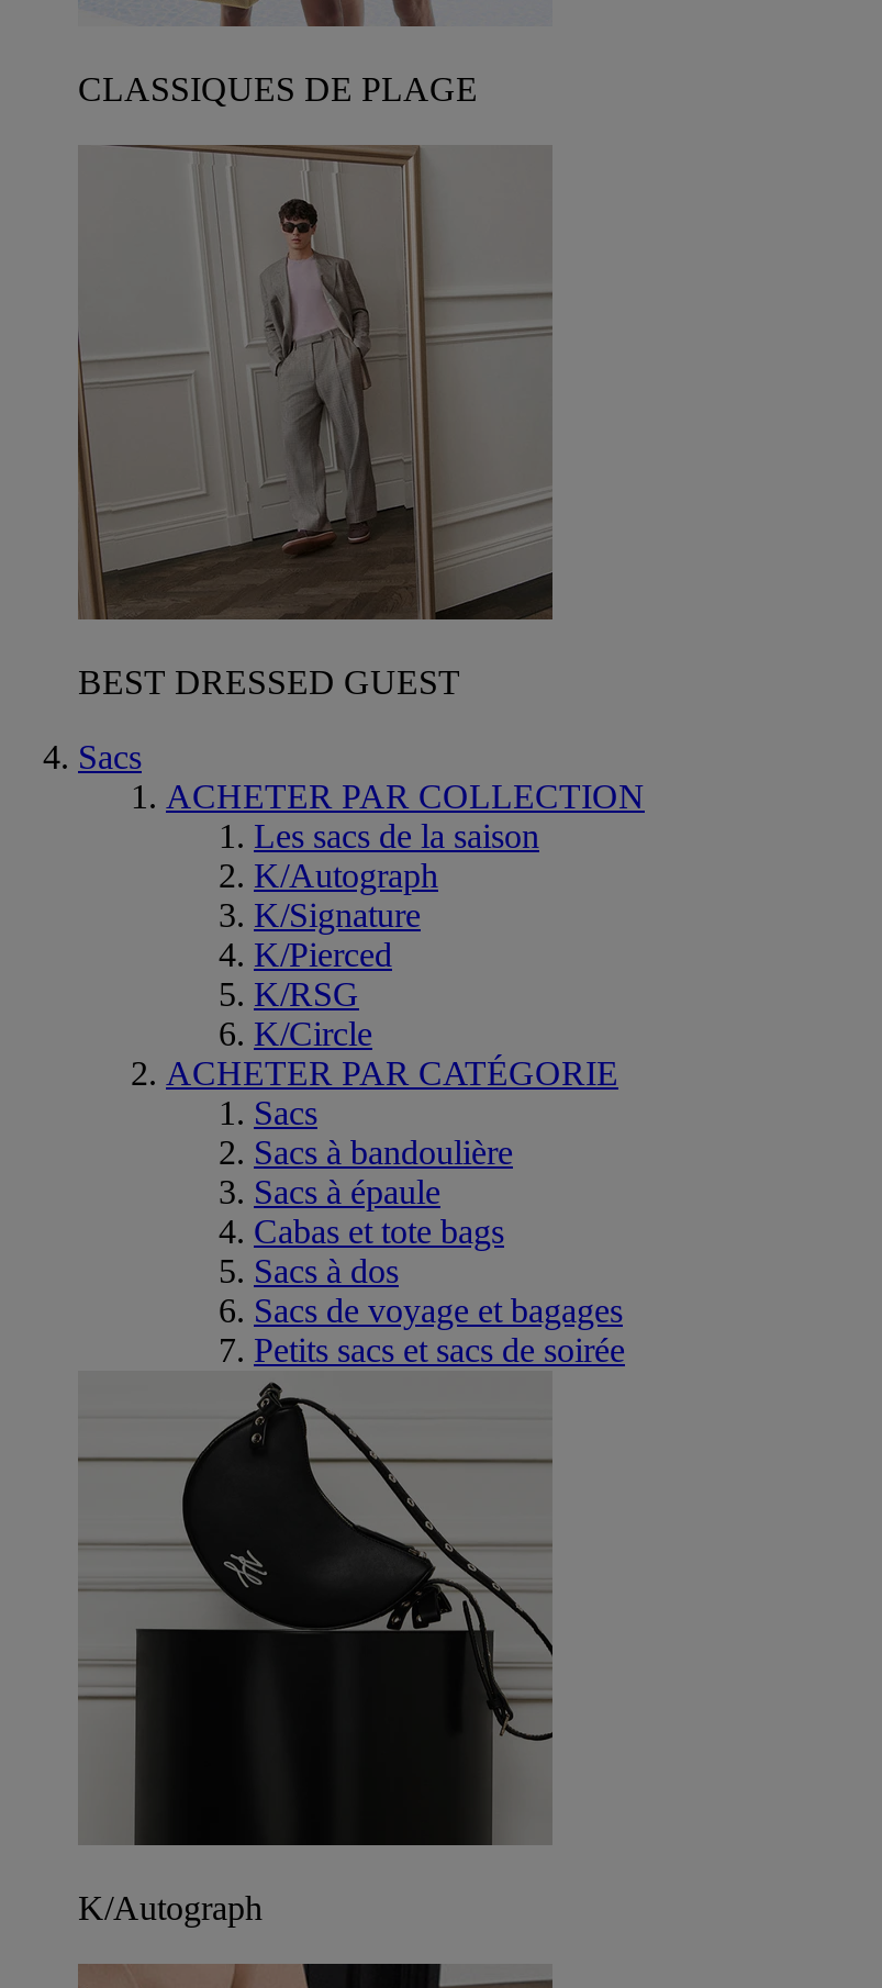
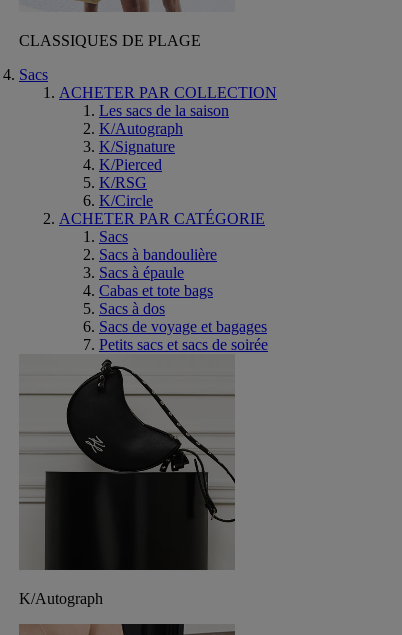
- [image]
- BEST DRESSED GUEST
